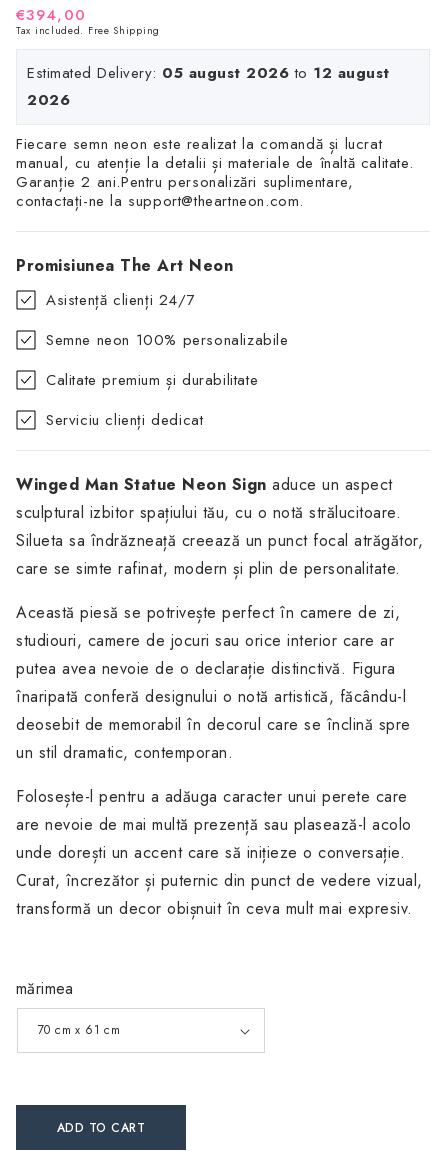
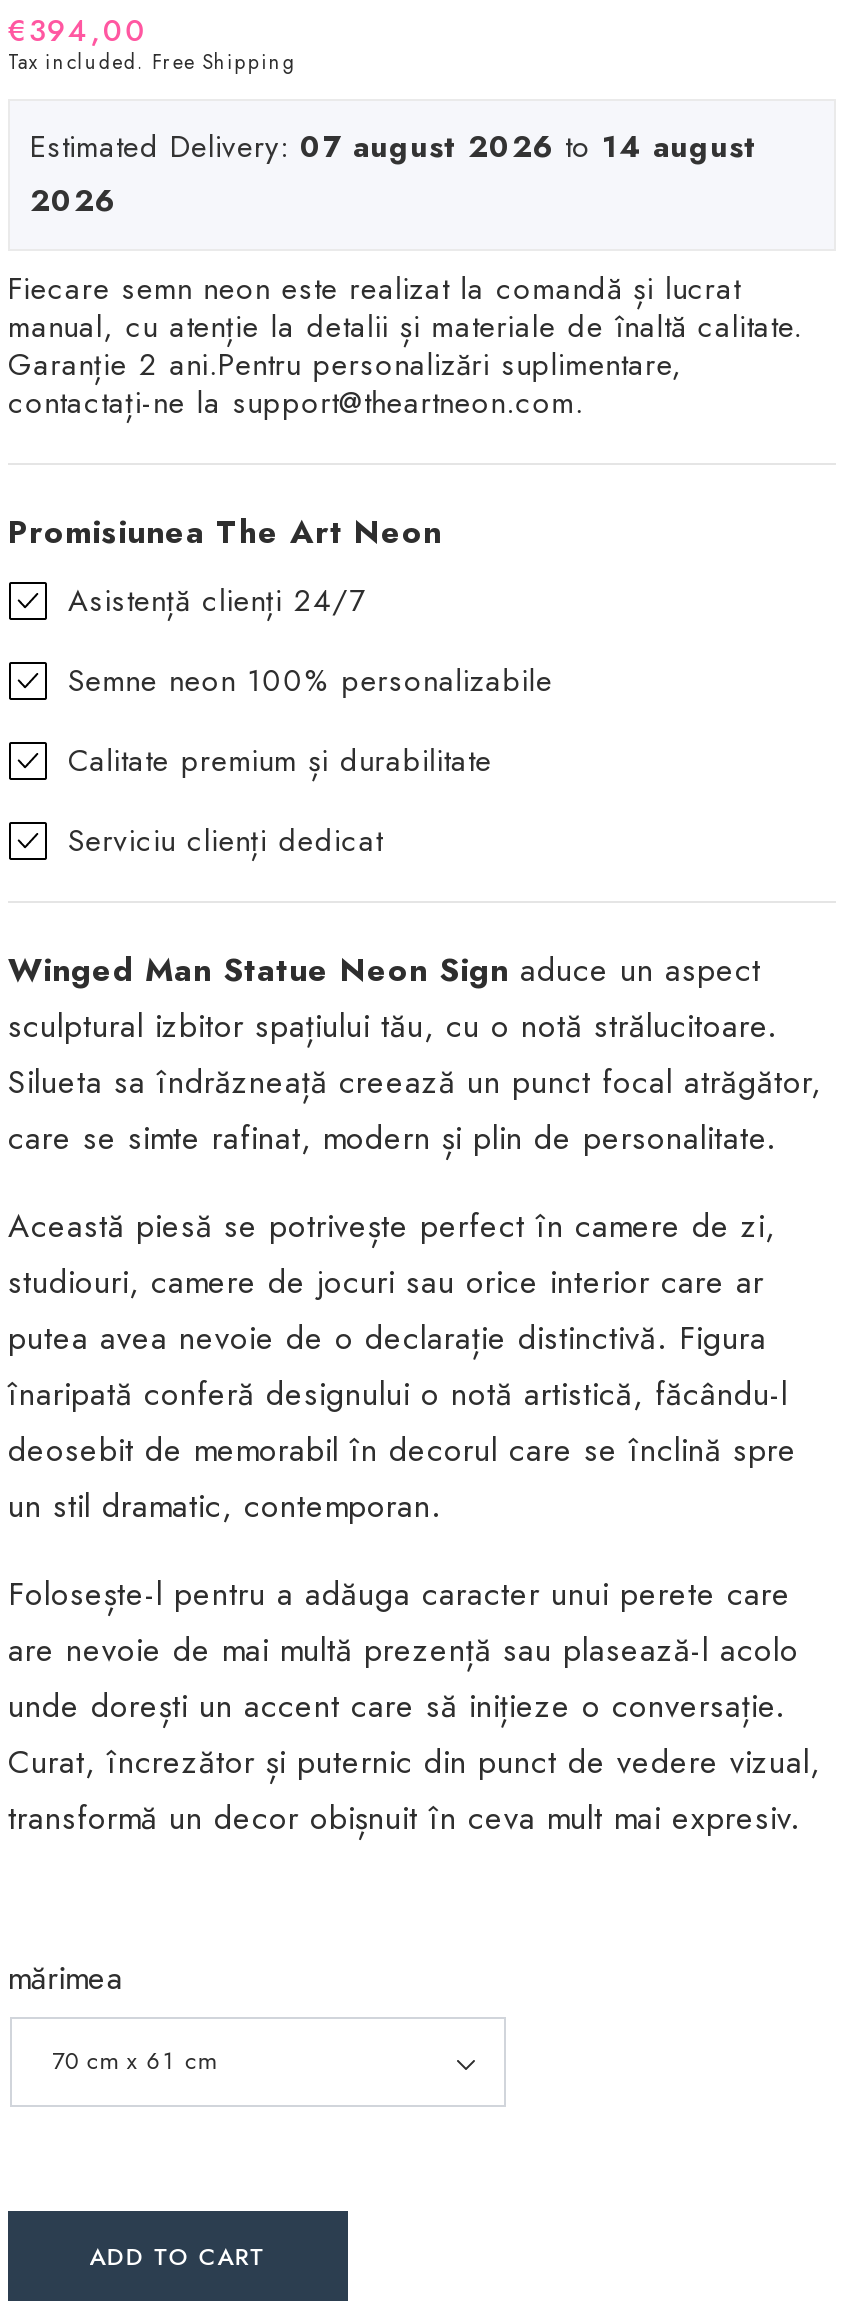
- Estimated Delivery: 05 august 2026 to 12 august
+ Estimated Delivery: 07 august 2026 to 14 august
